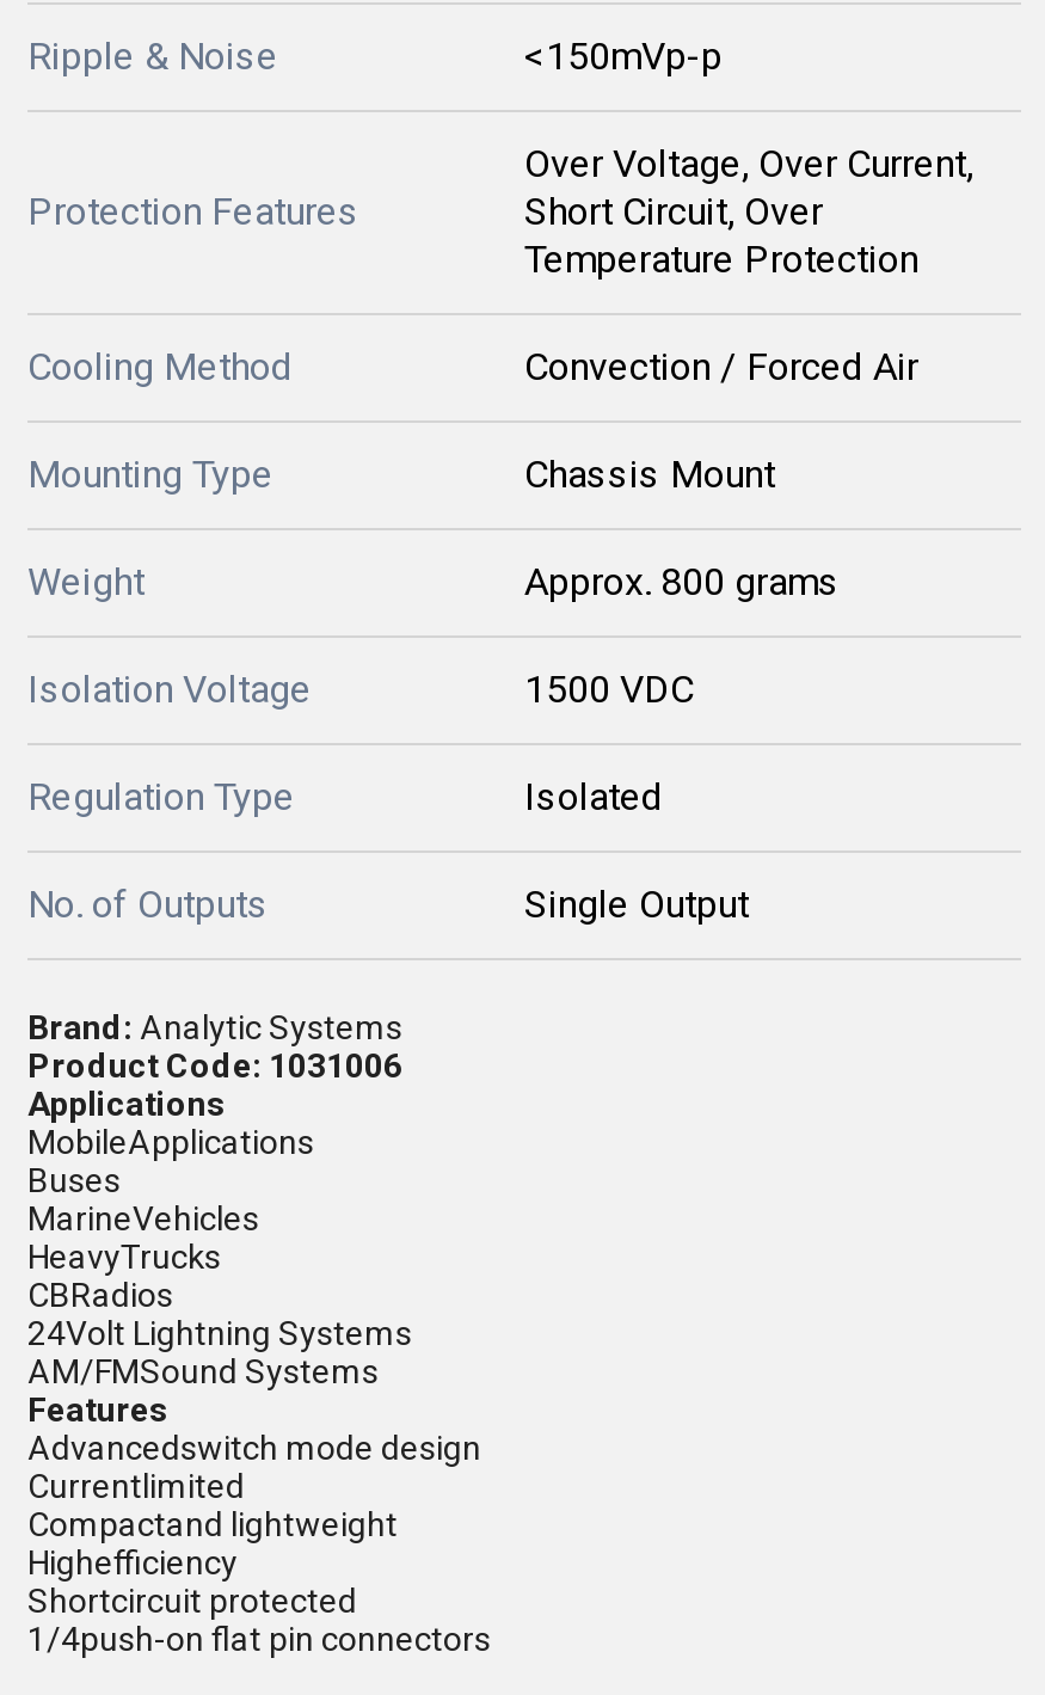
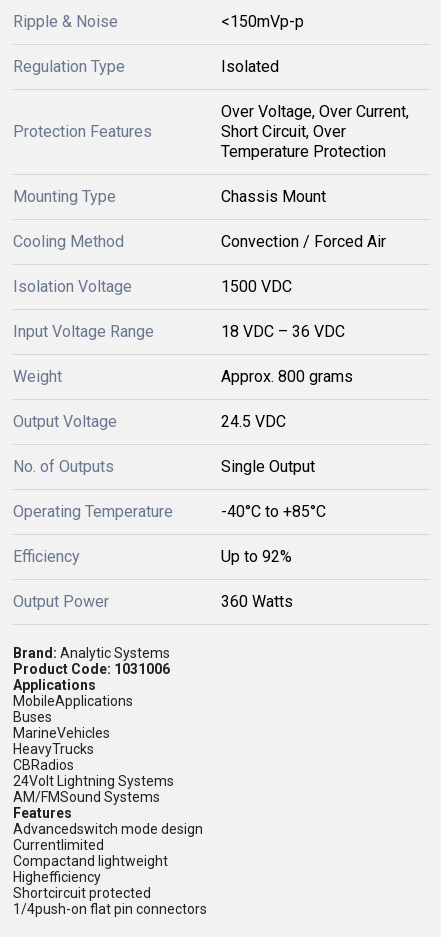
moved down: Cooling Method | Convection / Forced Air

moved down: Weight | Approx. 800 grams

+ Input Voltage Range
+ 18 VDC – 36 VDC
+ Output Voltage
+ 24.5 VDC

moved up: Regulation Type | Isolated

+ Operating Temperature
+ -40°C to +85°C
+ Efficiency
+ Up to 92%
+ Output Power
+ 360 Watts
